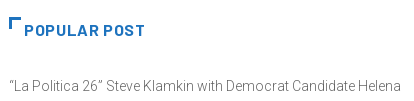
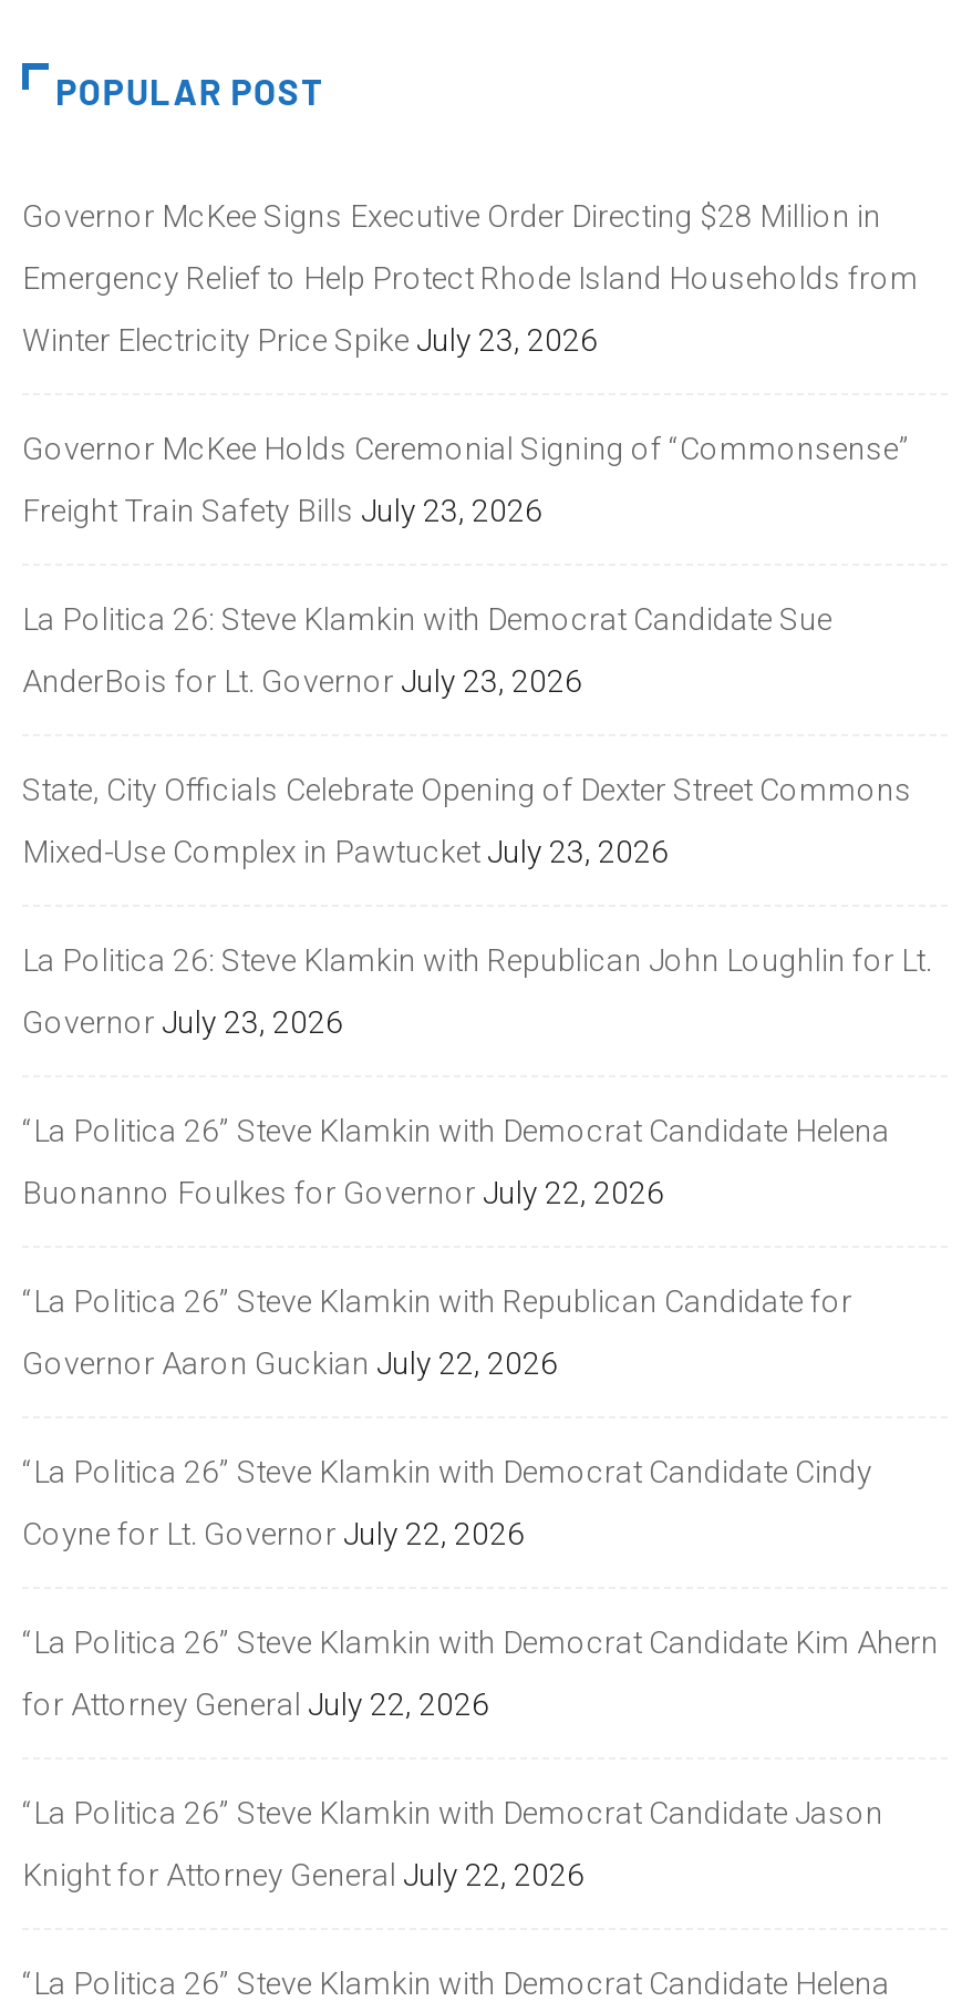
+ Governor McKee Signs Executive Order Directing $28 Million in
+ Emergency Relief to Help Protect Rhode Island Households from
+ Winter Electricity Price Spike July 23, 2026
+ Governor McKee Holds Ceremonial Signing of “Commonsense”
+ Freight Train Safety Bills July 23, 2026
+ La Politica 26: Steve Klamkin with Democrat Candidate Sue
+ AnderBois for Lt. Governor July 23, 2026
+ State, City Officials Celebrate Opening of Dexter Street Commons
+ Mixed-Use Complex in Pawtucket July 23, 2026
+ La Politica 26: Steve Klamkin with Republican John Loughlin for Lt.
+ Governor July 23, 2026
+ “La Politica 26” Steve Klamkin with Democrat Candidate Helena
+ Buonanno Foulkes for Governor July 22, 2026
+ “La Politica 26” Steve Klamkin with Republican Candidate for
+ Governor Aaron Guckian July 22, 2026
+ “La Politica 26” Steve Klamkin with Democrat Candidate Cindy
+ Coyne for Lt. Governor July 22, 2026
+ “La Politica 26” Steve Klamkin with Democrat Candidate Kim Ahern
+ for Attorney General July 22, 2026
+ “La Politica 26” Steve Klamkin with Democrat Candidate Jason
+ Knight for Attorney General July 22, 2026
